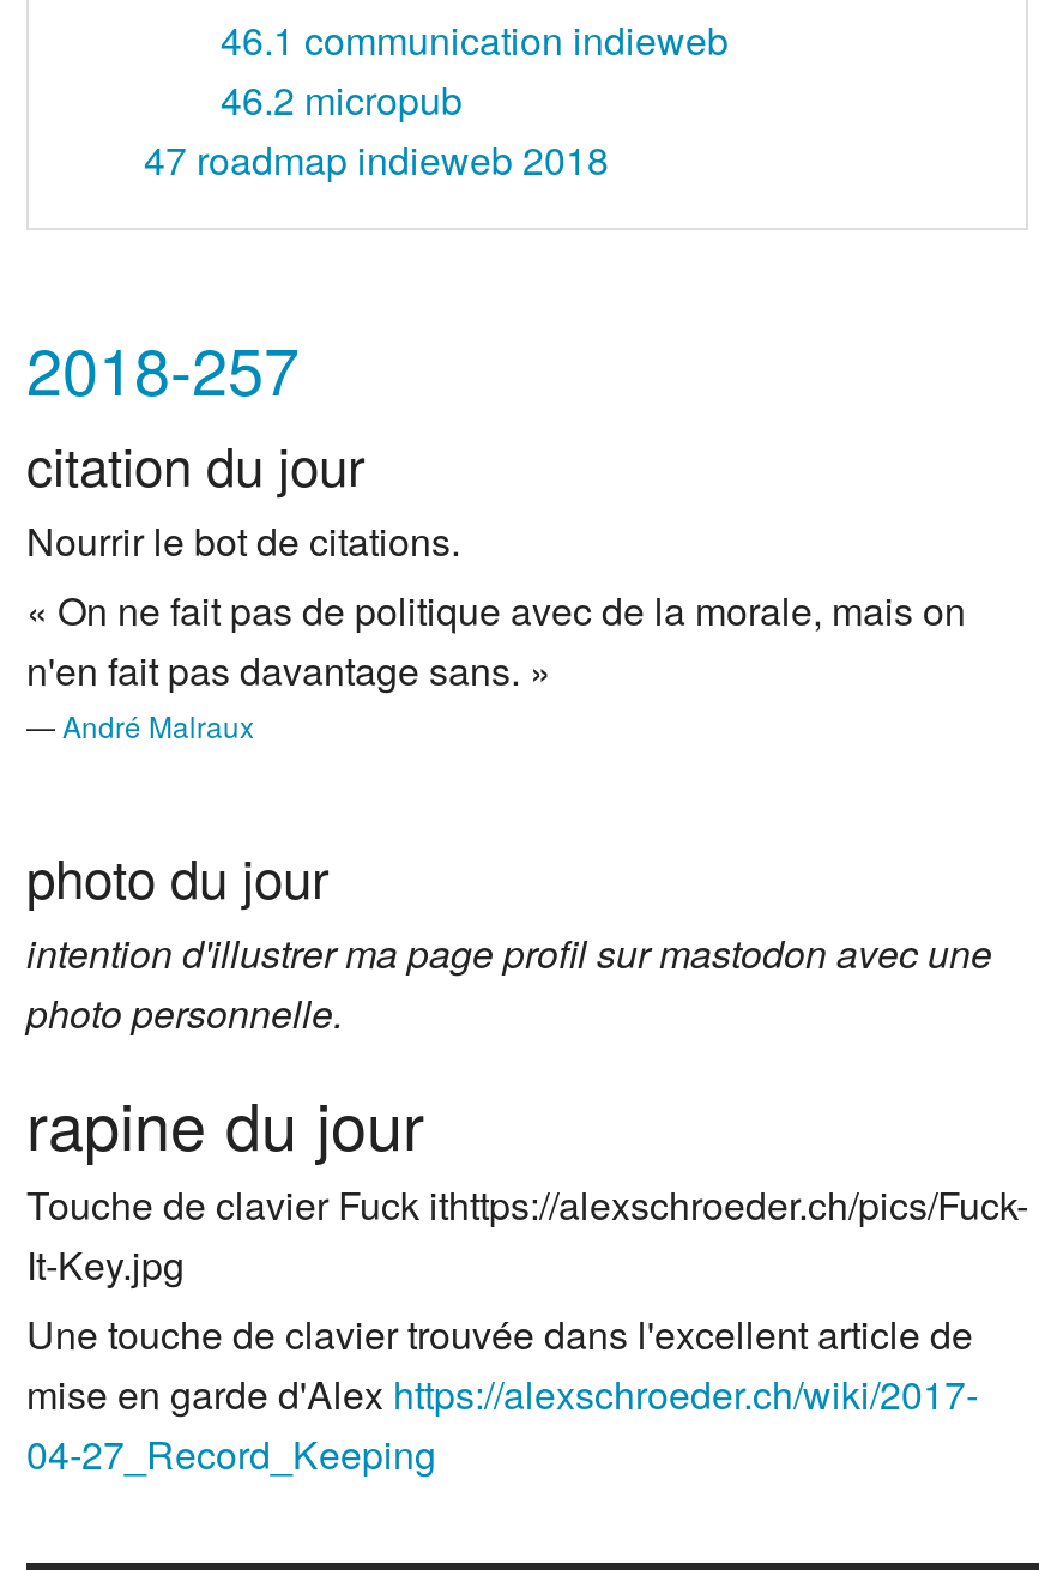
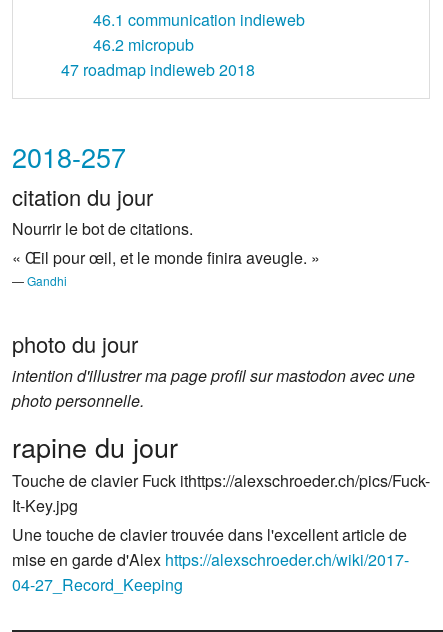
- « On ne fait pas de politique avec de la morale, mais on
- n'en fait pas davantage sans. »
- — André Malraux
+ « Œil pour œil, et le monde finira aveugle. »
+ — Gandhi
